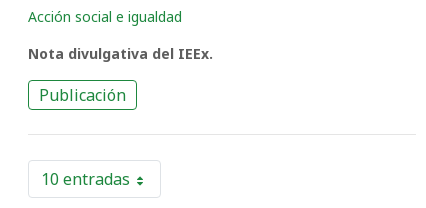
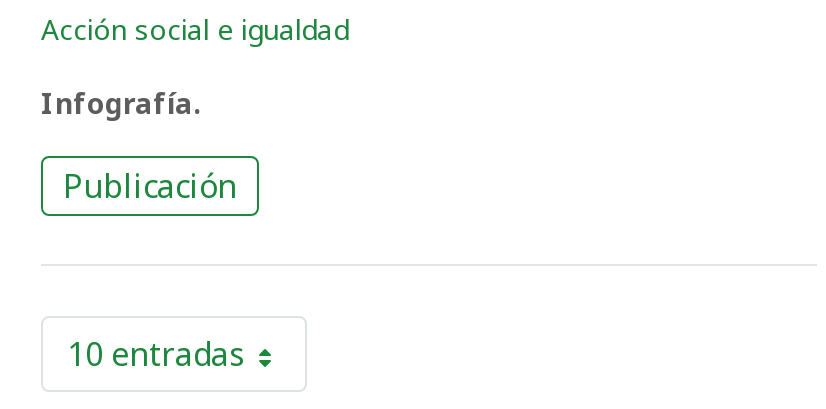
- Nota divulgativa del IEEx.
+ Infografía.
